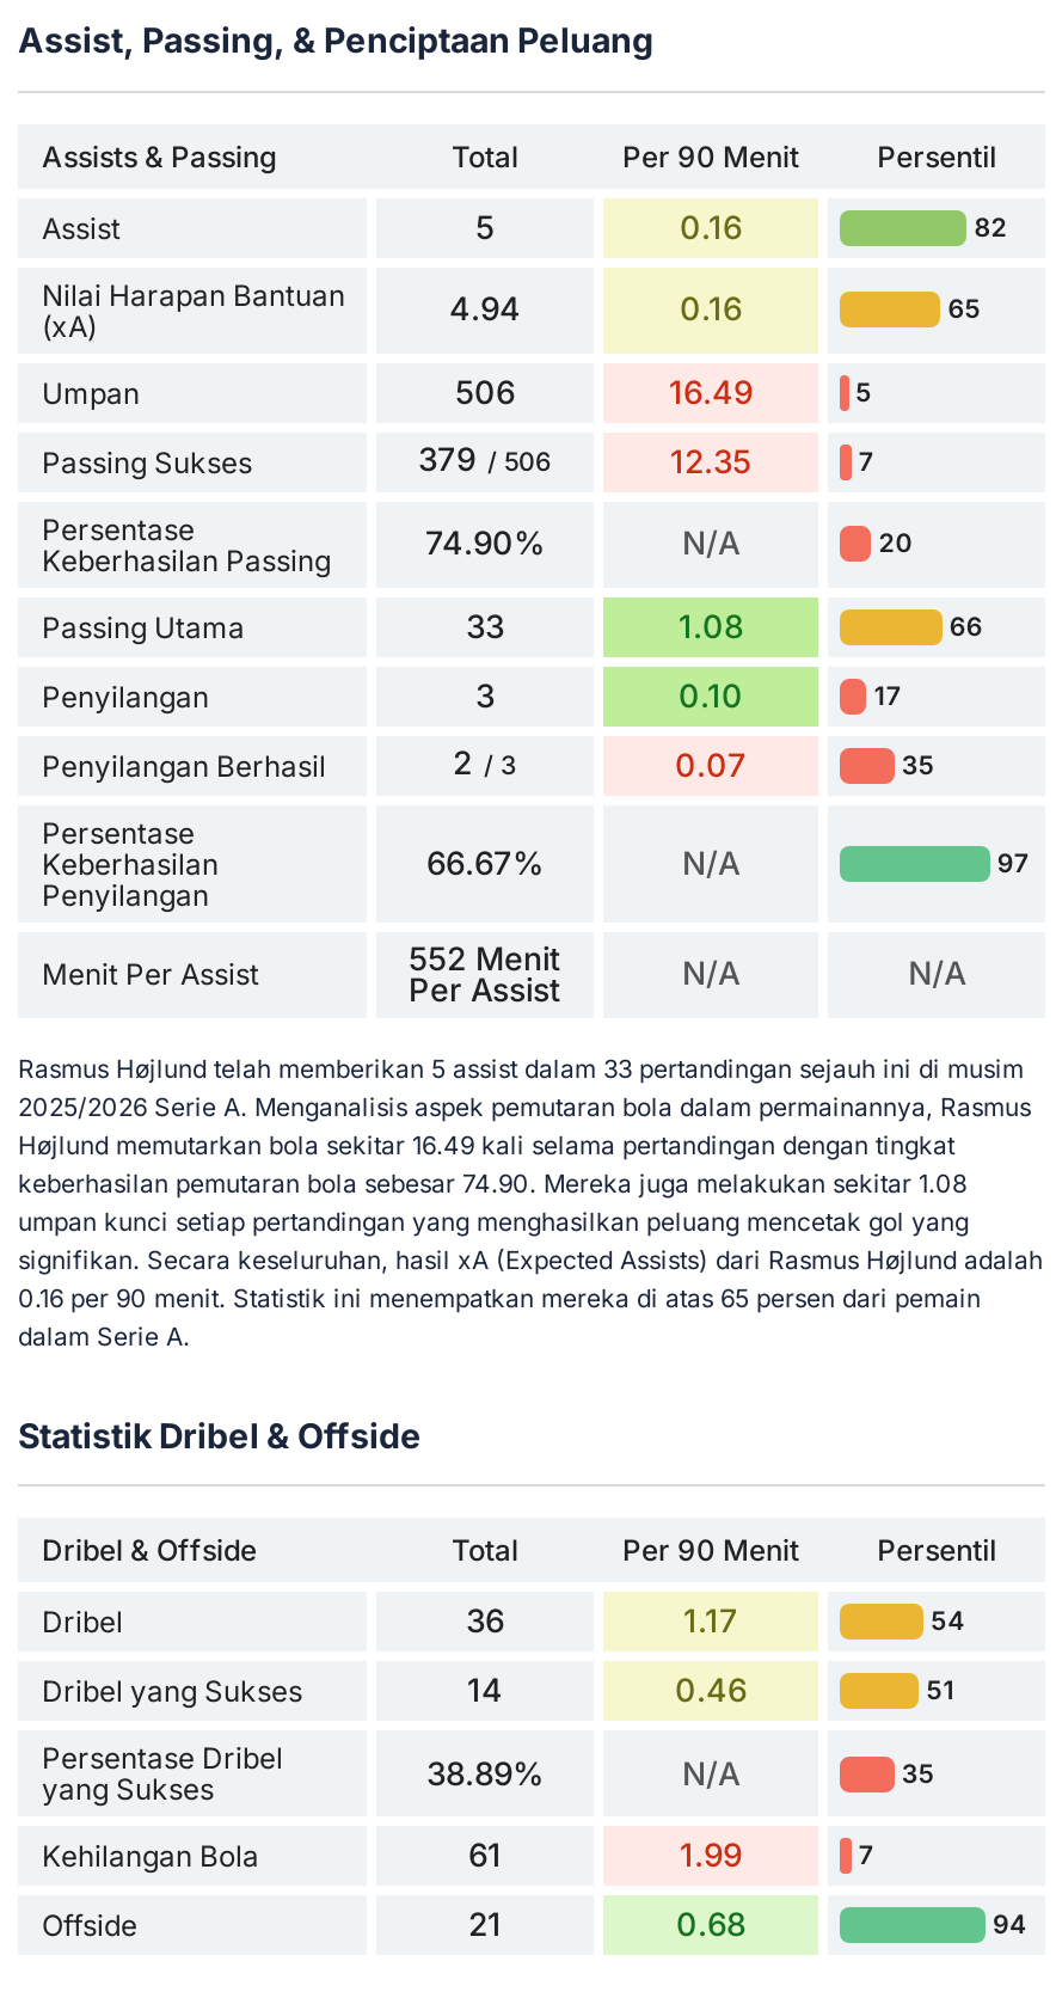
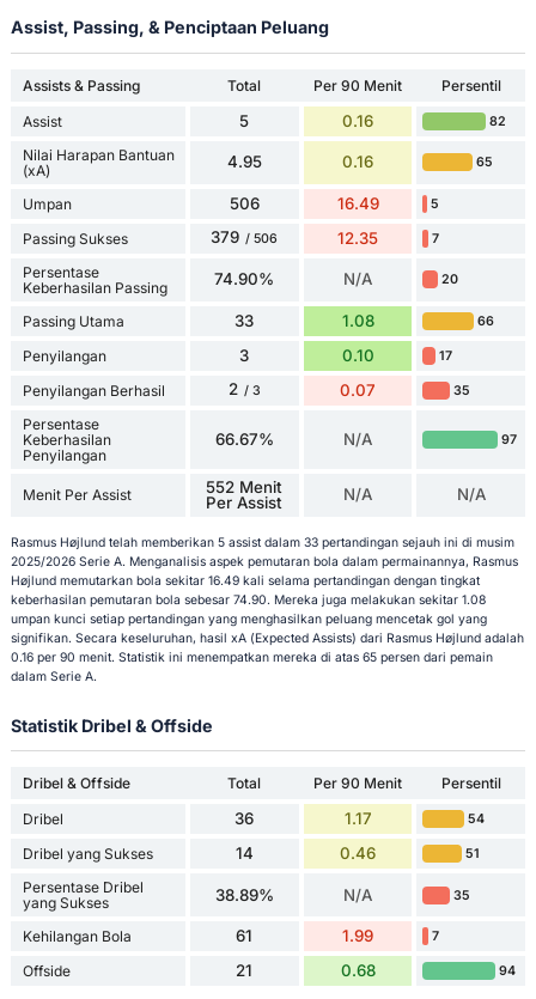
- 4.94
+ 4.95
